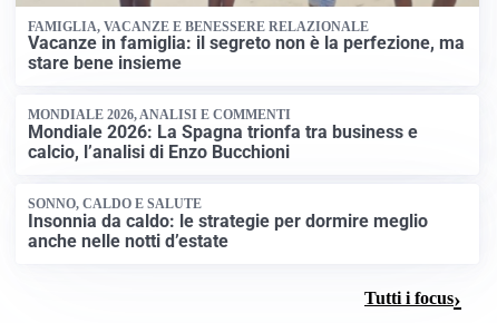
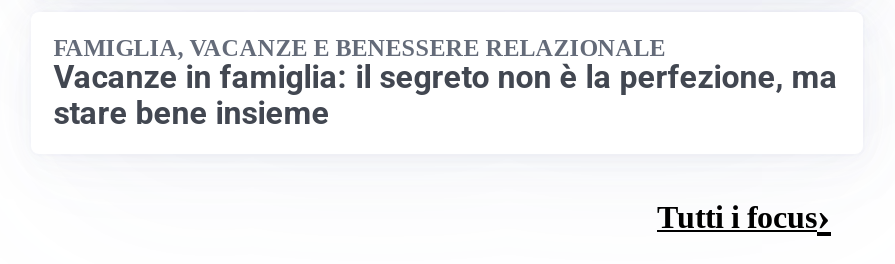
- MONDIALE 2026, ANALISI E COMMENTI
- Mondiale 2026: La Spagna trionfa tra business e
- calcio, l’analisi di Enzo Bucchioni
- SONNO, CALDO E SALUTE
- Insonnia da caldo: le strategie per dormire meglio
- anche nelle notti d’estate
